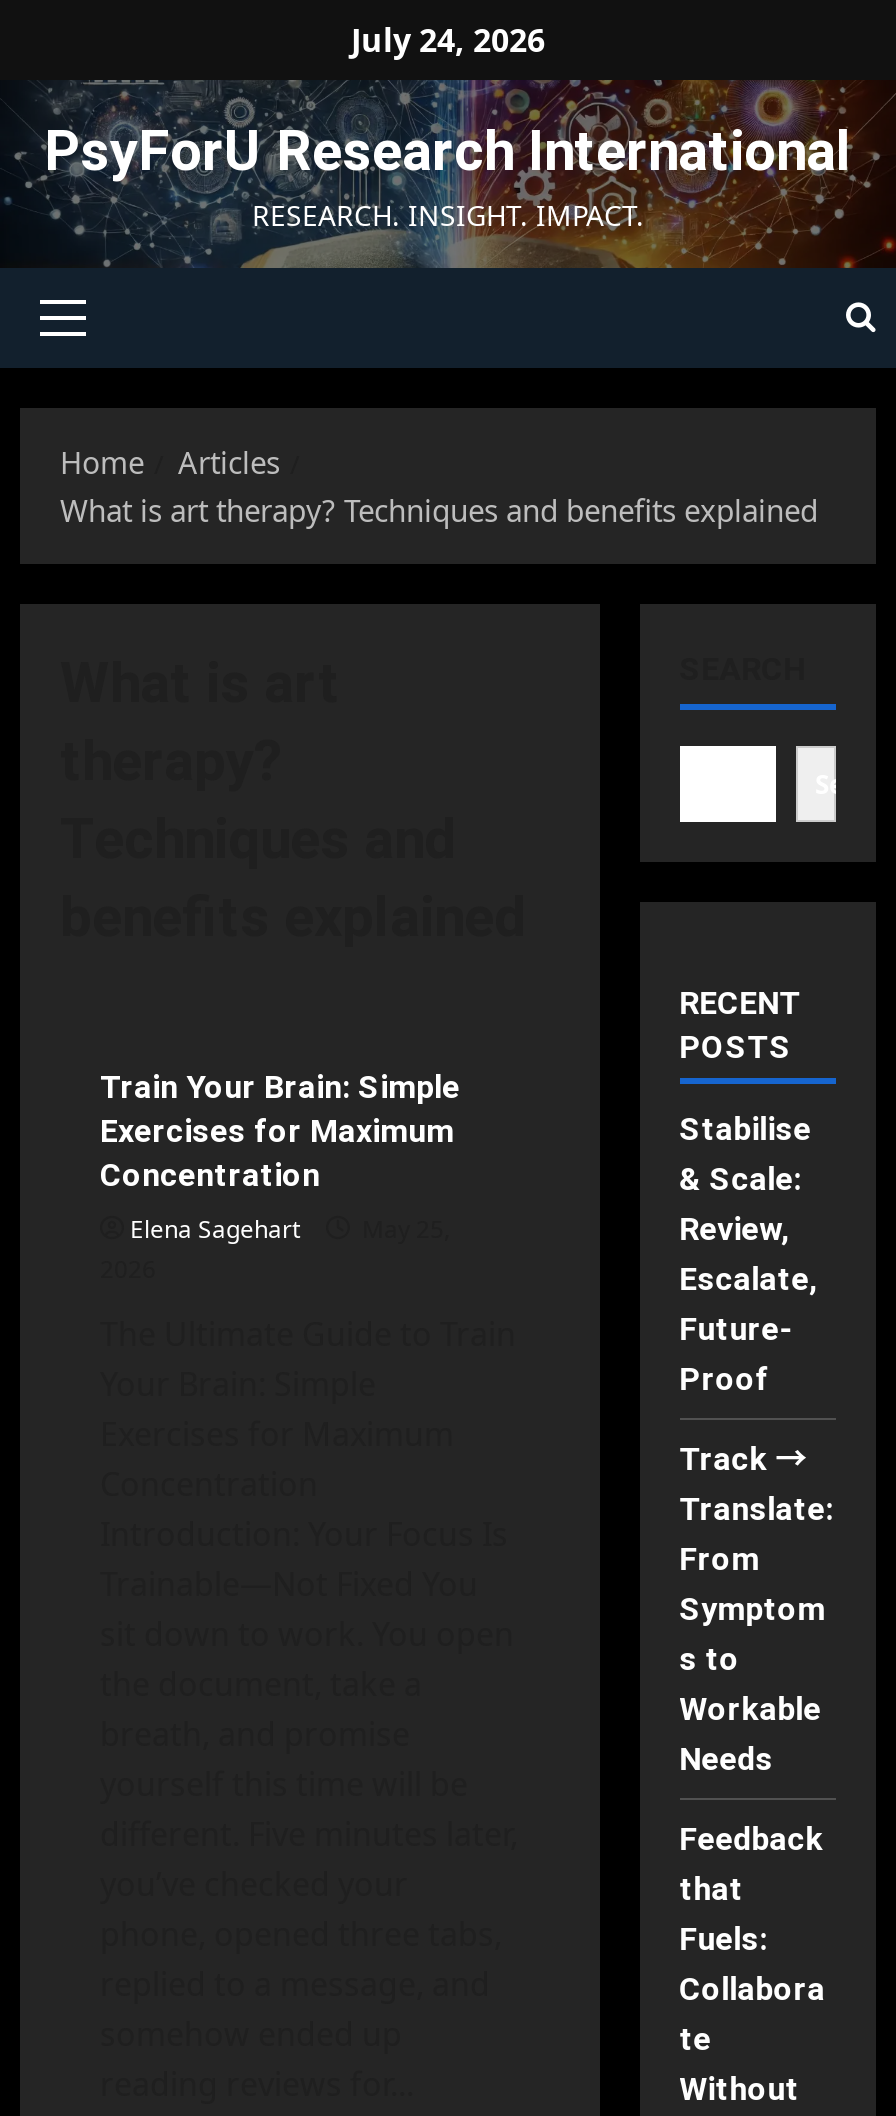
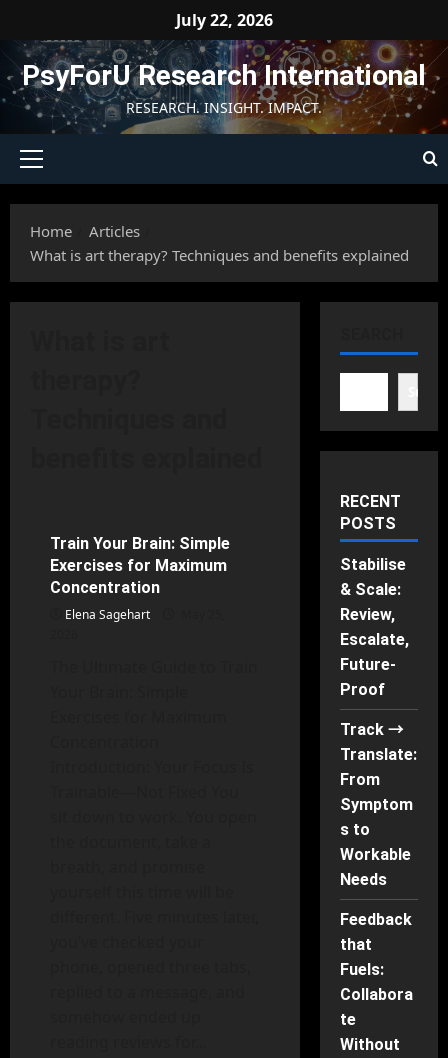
- July 24, 2026
+ July 22, 2026
